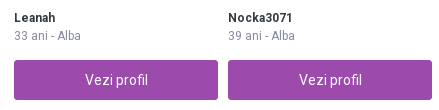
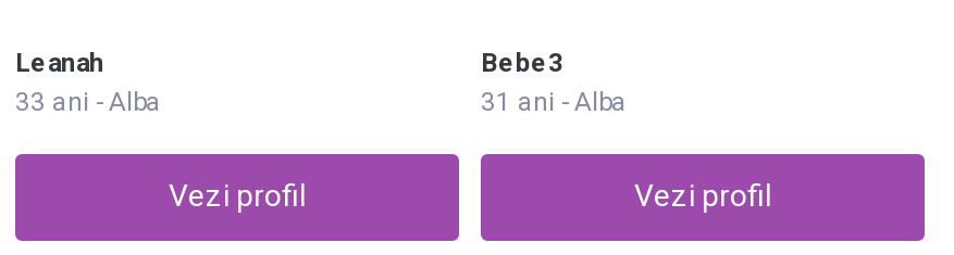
- Nocka3071
- 39 ani - Alba
+ Bebe3
+ 31 ani - Alba
